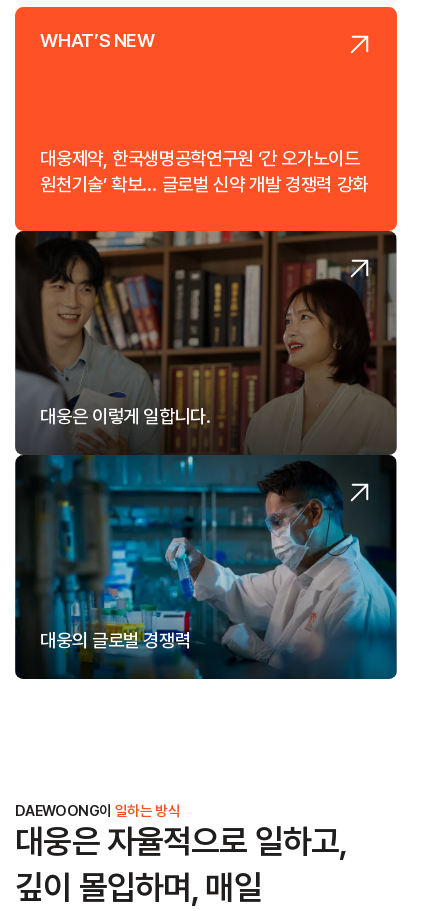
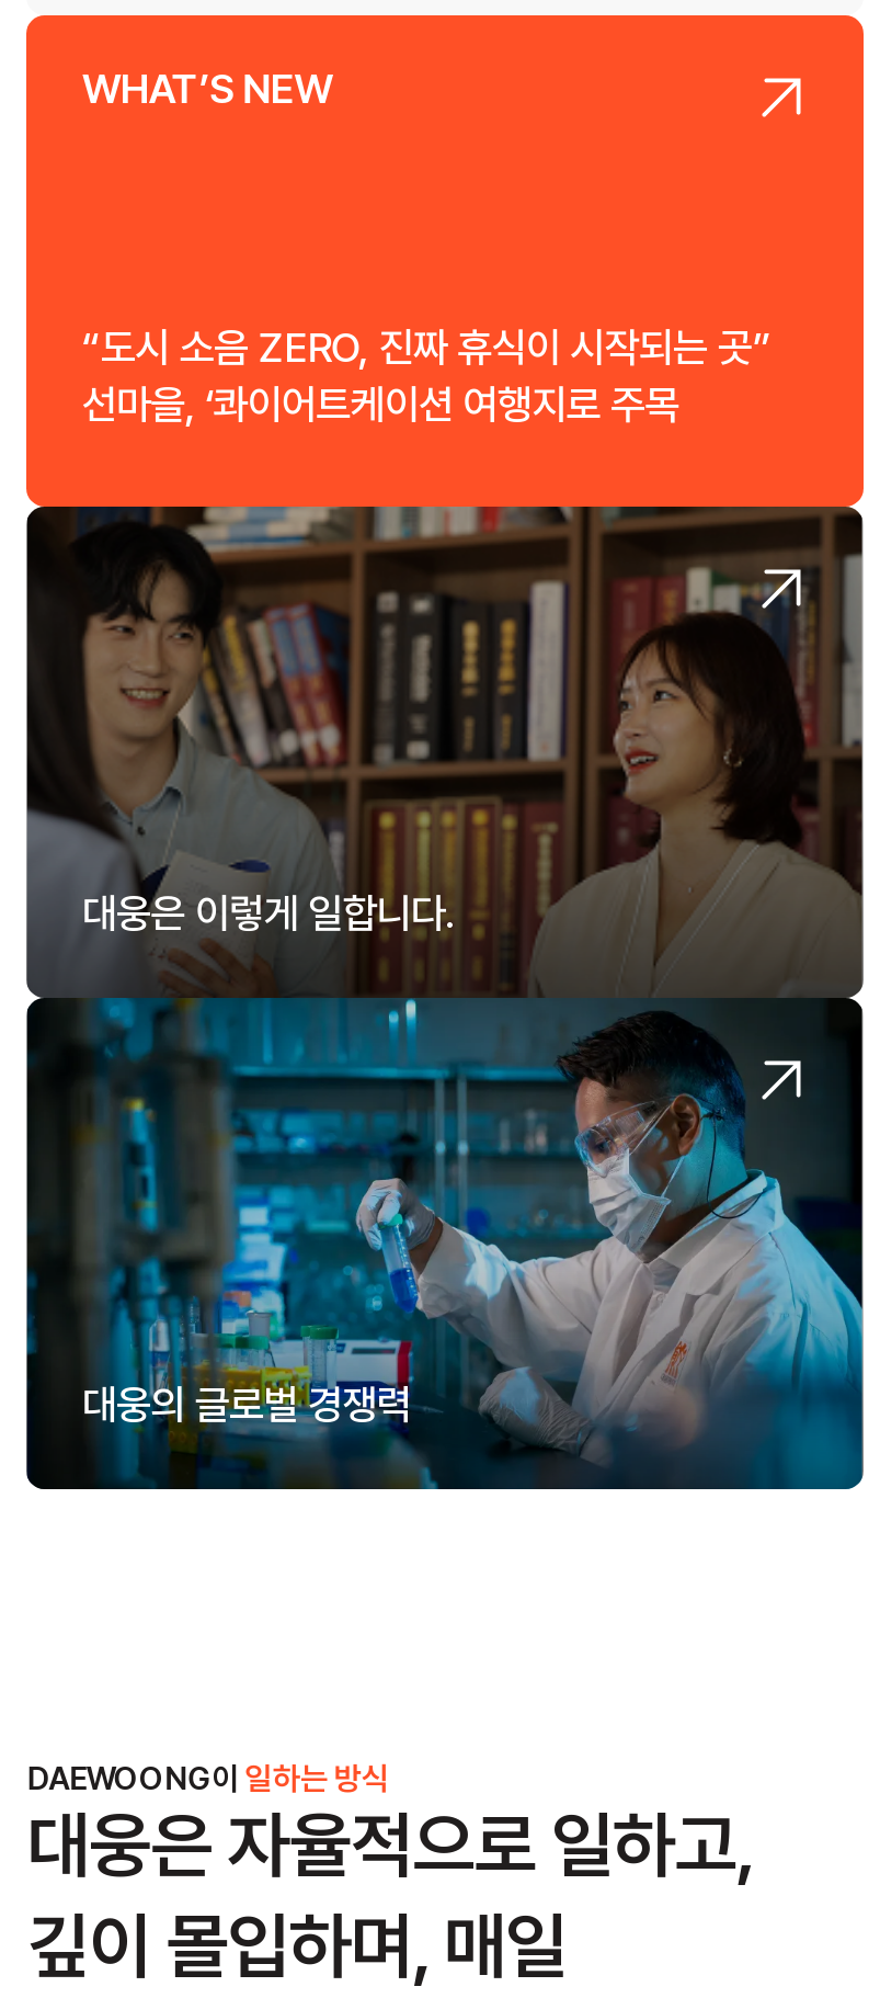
- 대웅제약, 한국생명공학연구원 ‘간 오가노이드
- 원천기술’ 확보… 글로벌 신약 개발 경쟁력 강화
+ “도시 소음 ZERO, 진짜 휴식이 시작되는 곳”
+ 선마을, ‘콰이어트케이션 여행지로 주목
